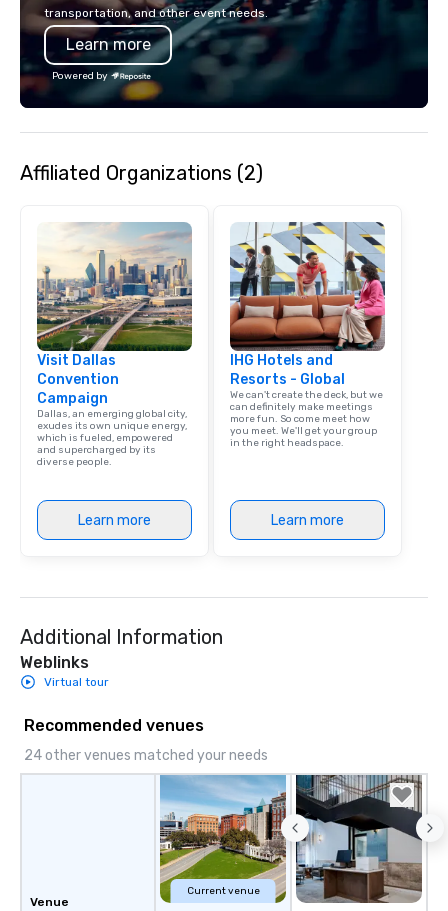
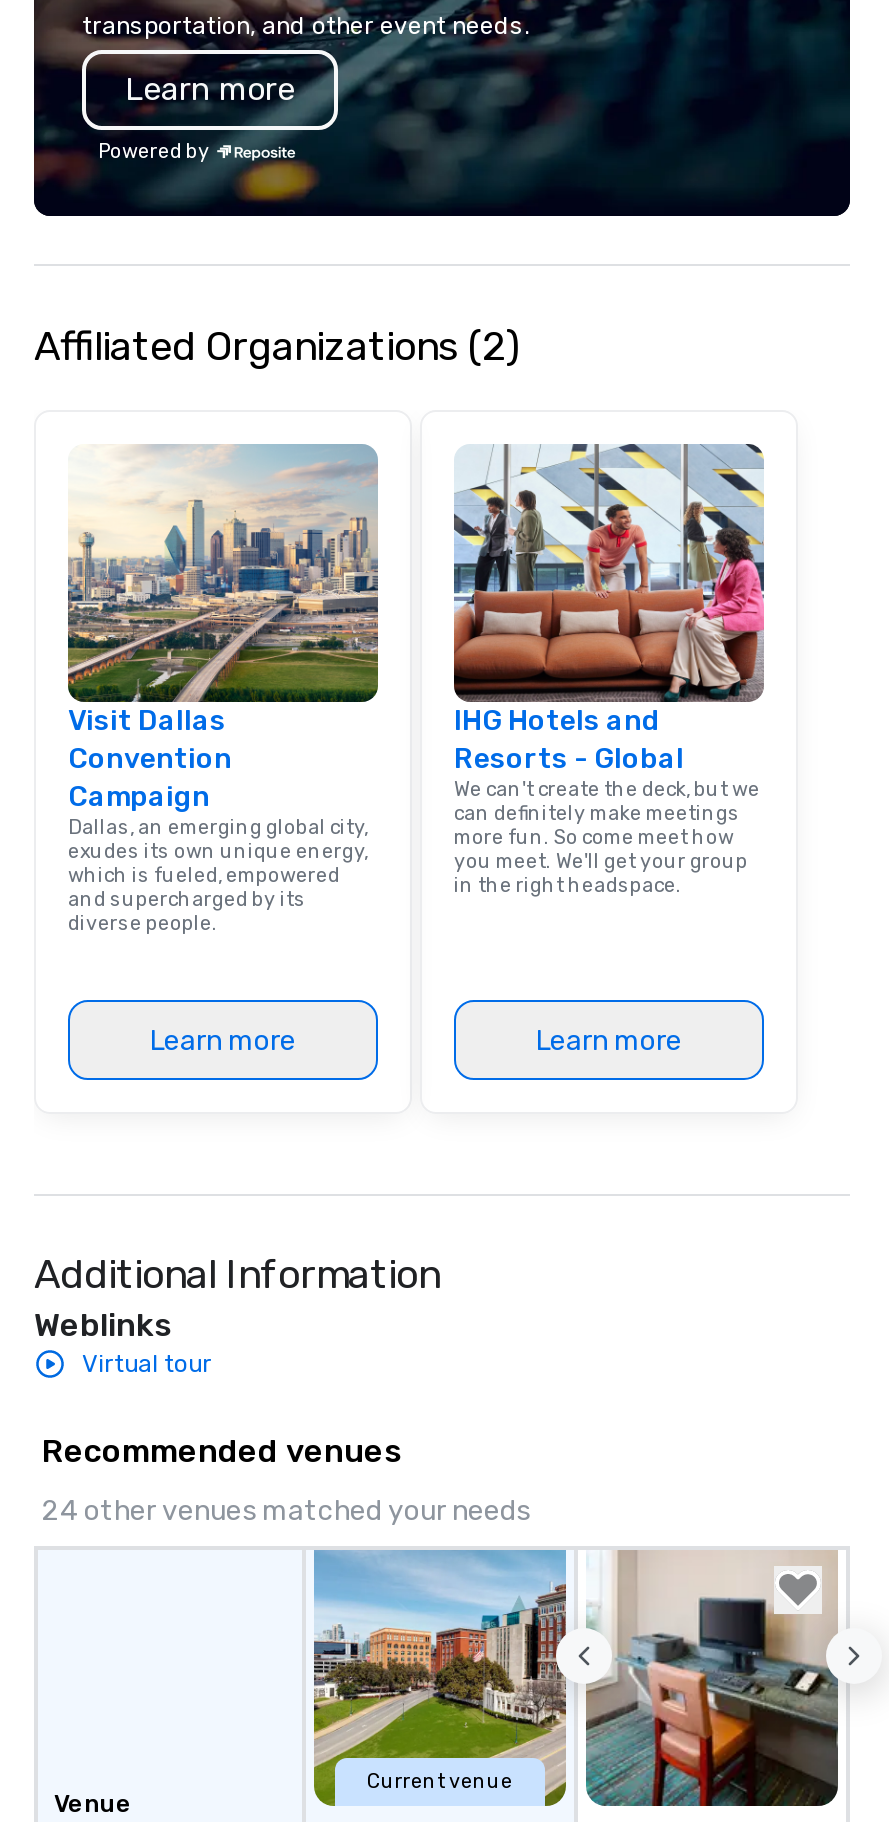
- [image]
+ [image]
